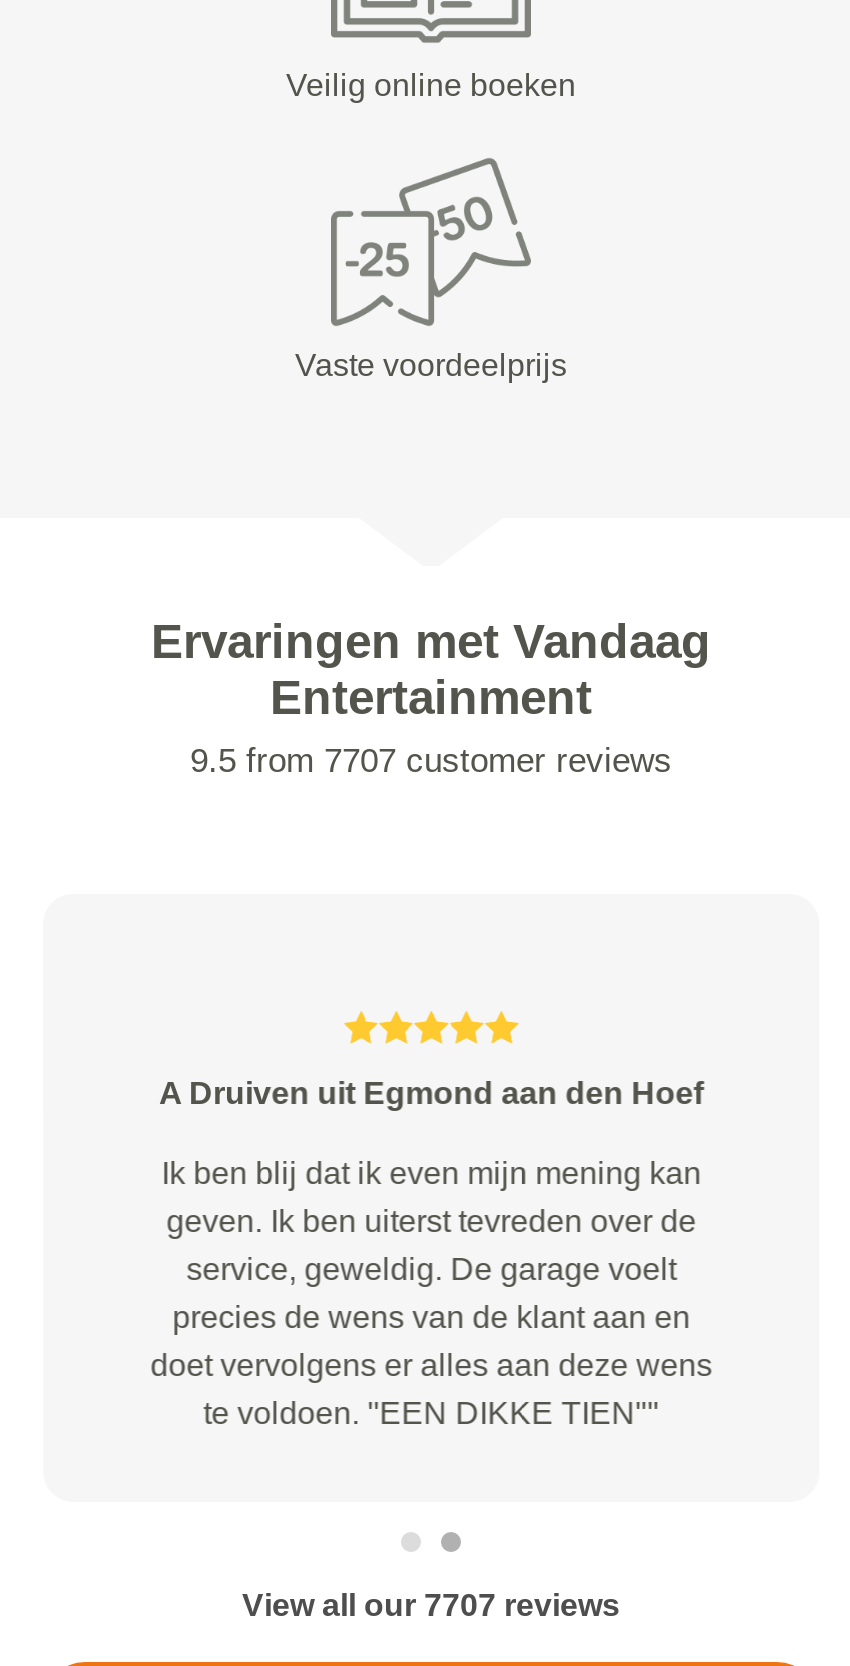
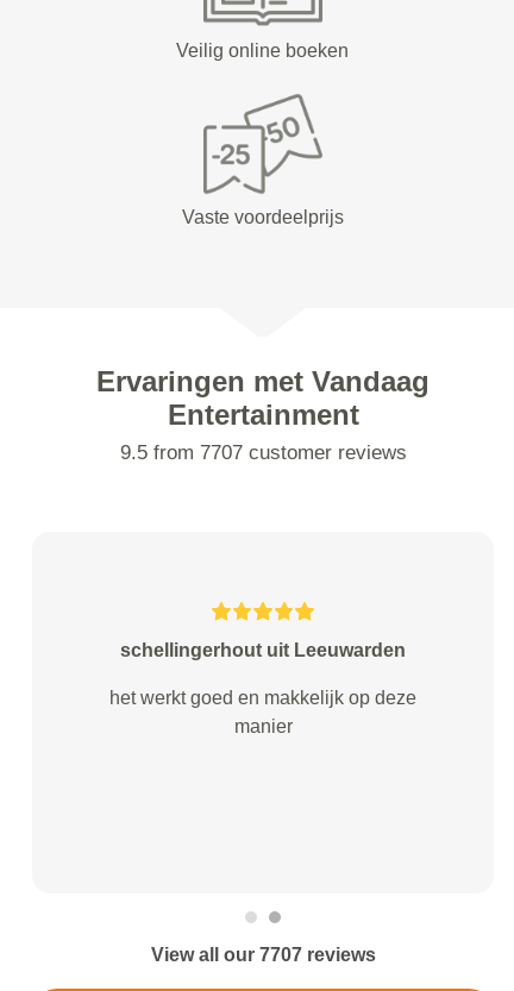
- A Druiven uit Egmond aan den Hoef
+ schellingerhout uit Leeuwarden

- Ik ben blij dat ik even mijn mening kan
- geven. Ik ben uiterst tevreden over de
- service, geweldig. De garage voelt
- precies de wens van de klant aan en
- doet vervolgens er alles aan deze wens
- te voldoen. ''EEN DIKKE TIEN""
+ het werkt goed en makkelijk op deze
+ manier
